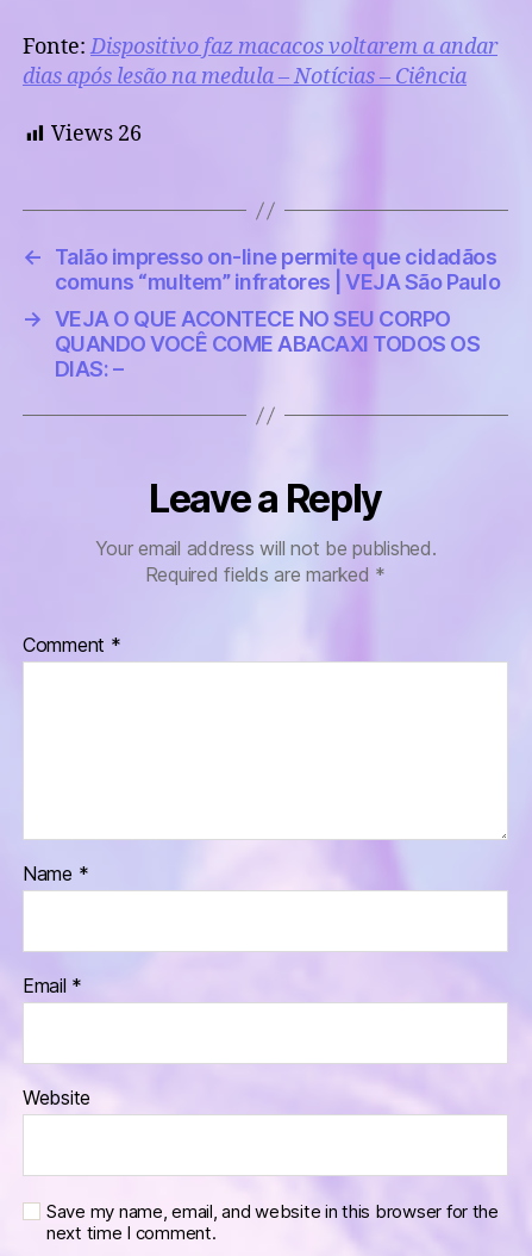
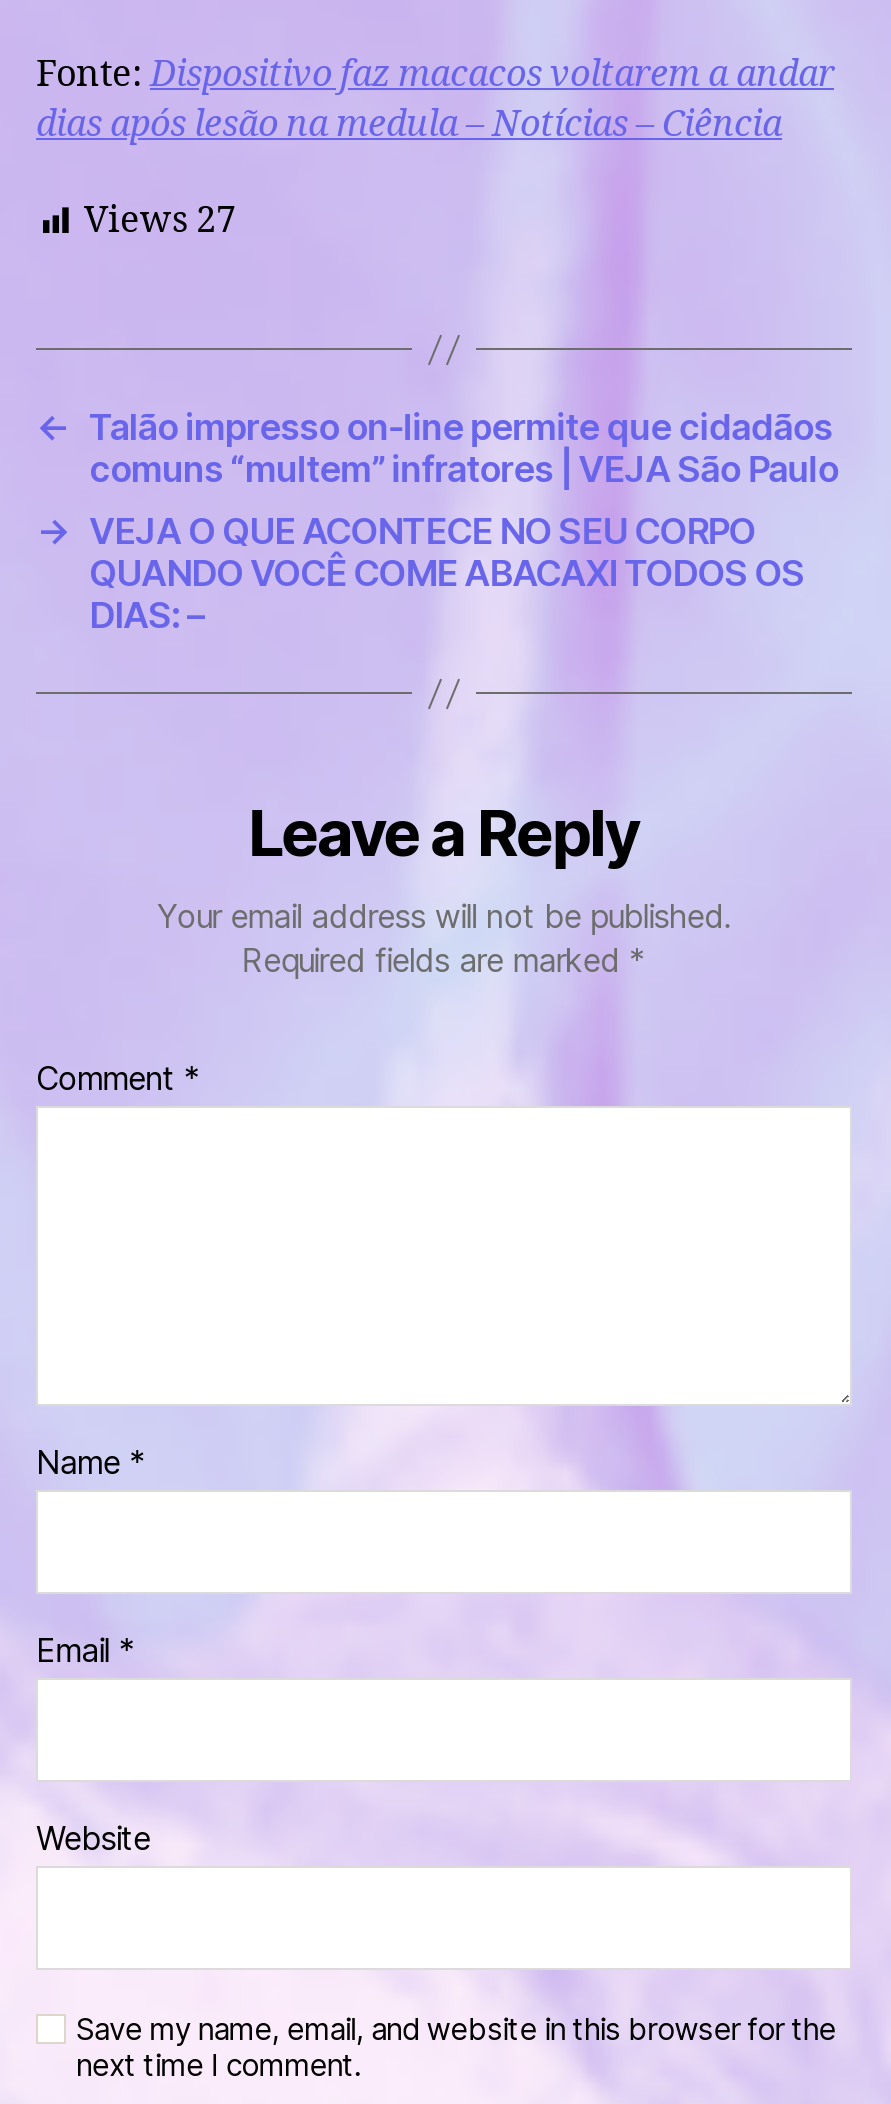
- Views 26
+ Views 27
